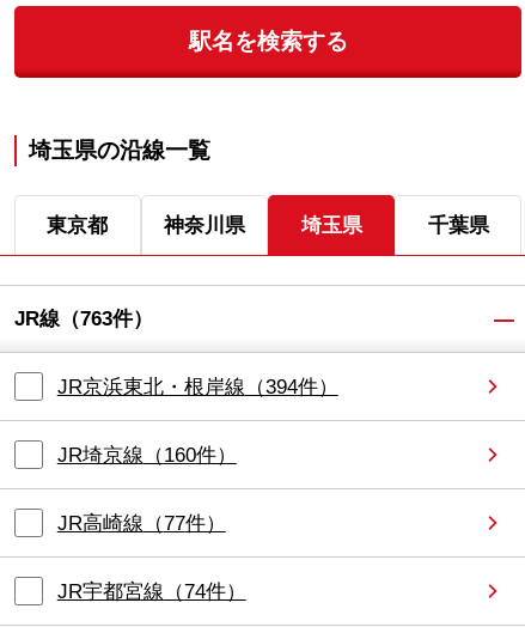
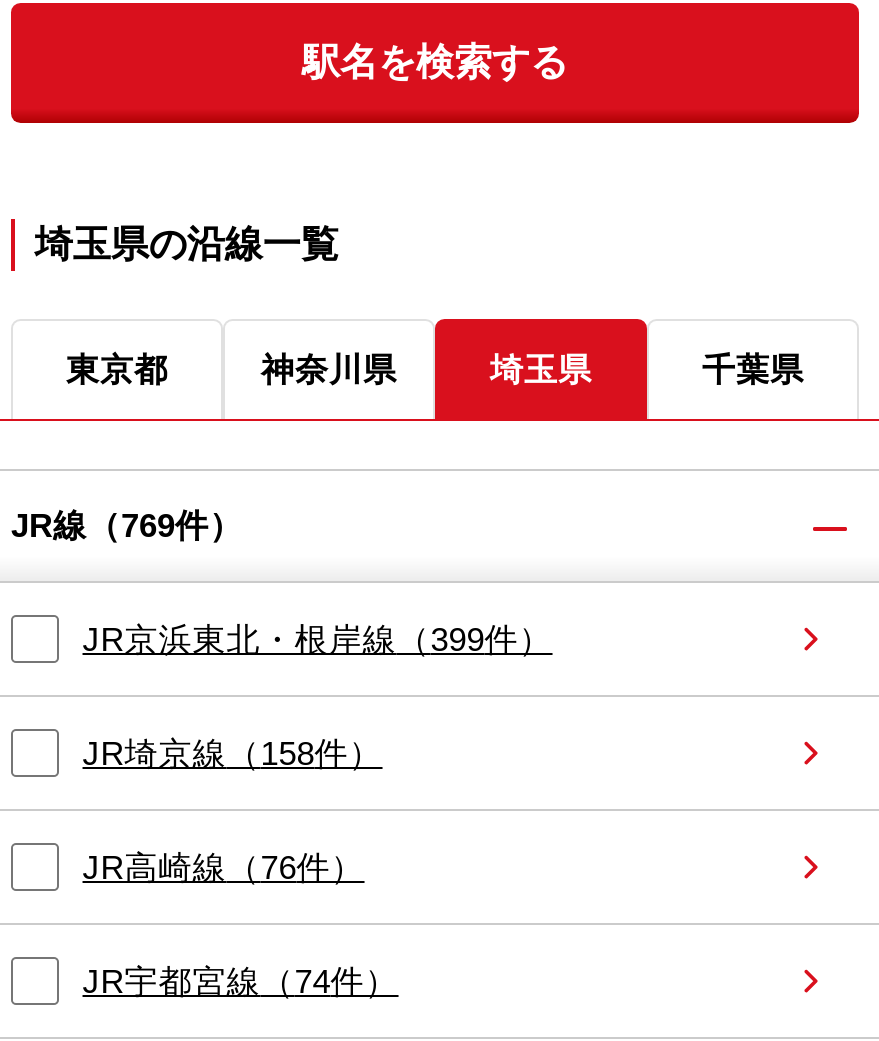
- JR線（763件）
+ JR線（769件）

- JR京浜東北・根岸線（394件）
+ JR京浜東北・根岸線（399件）

- JR埼京線（160件）
+ JR埼京線（158件）

- JR高崎線（77件）
+ JR高崎線（76件）
